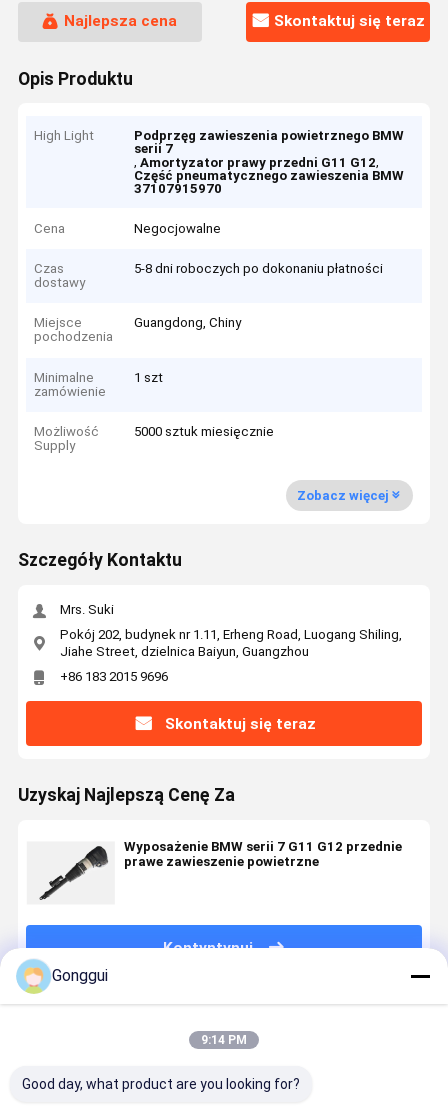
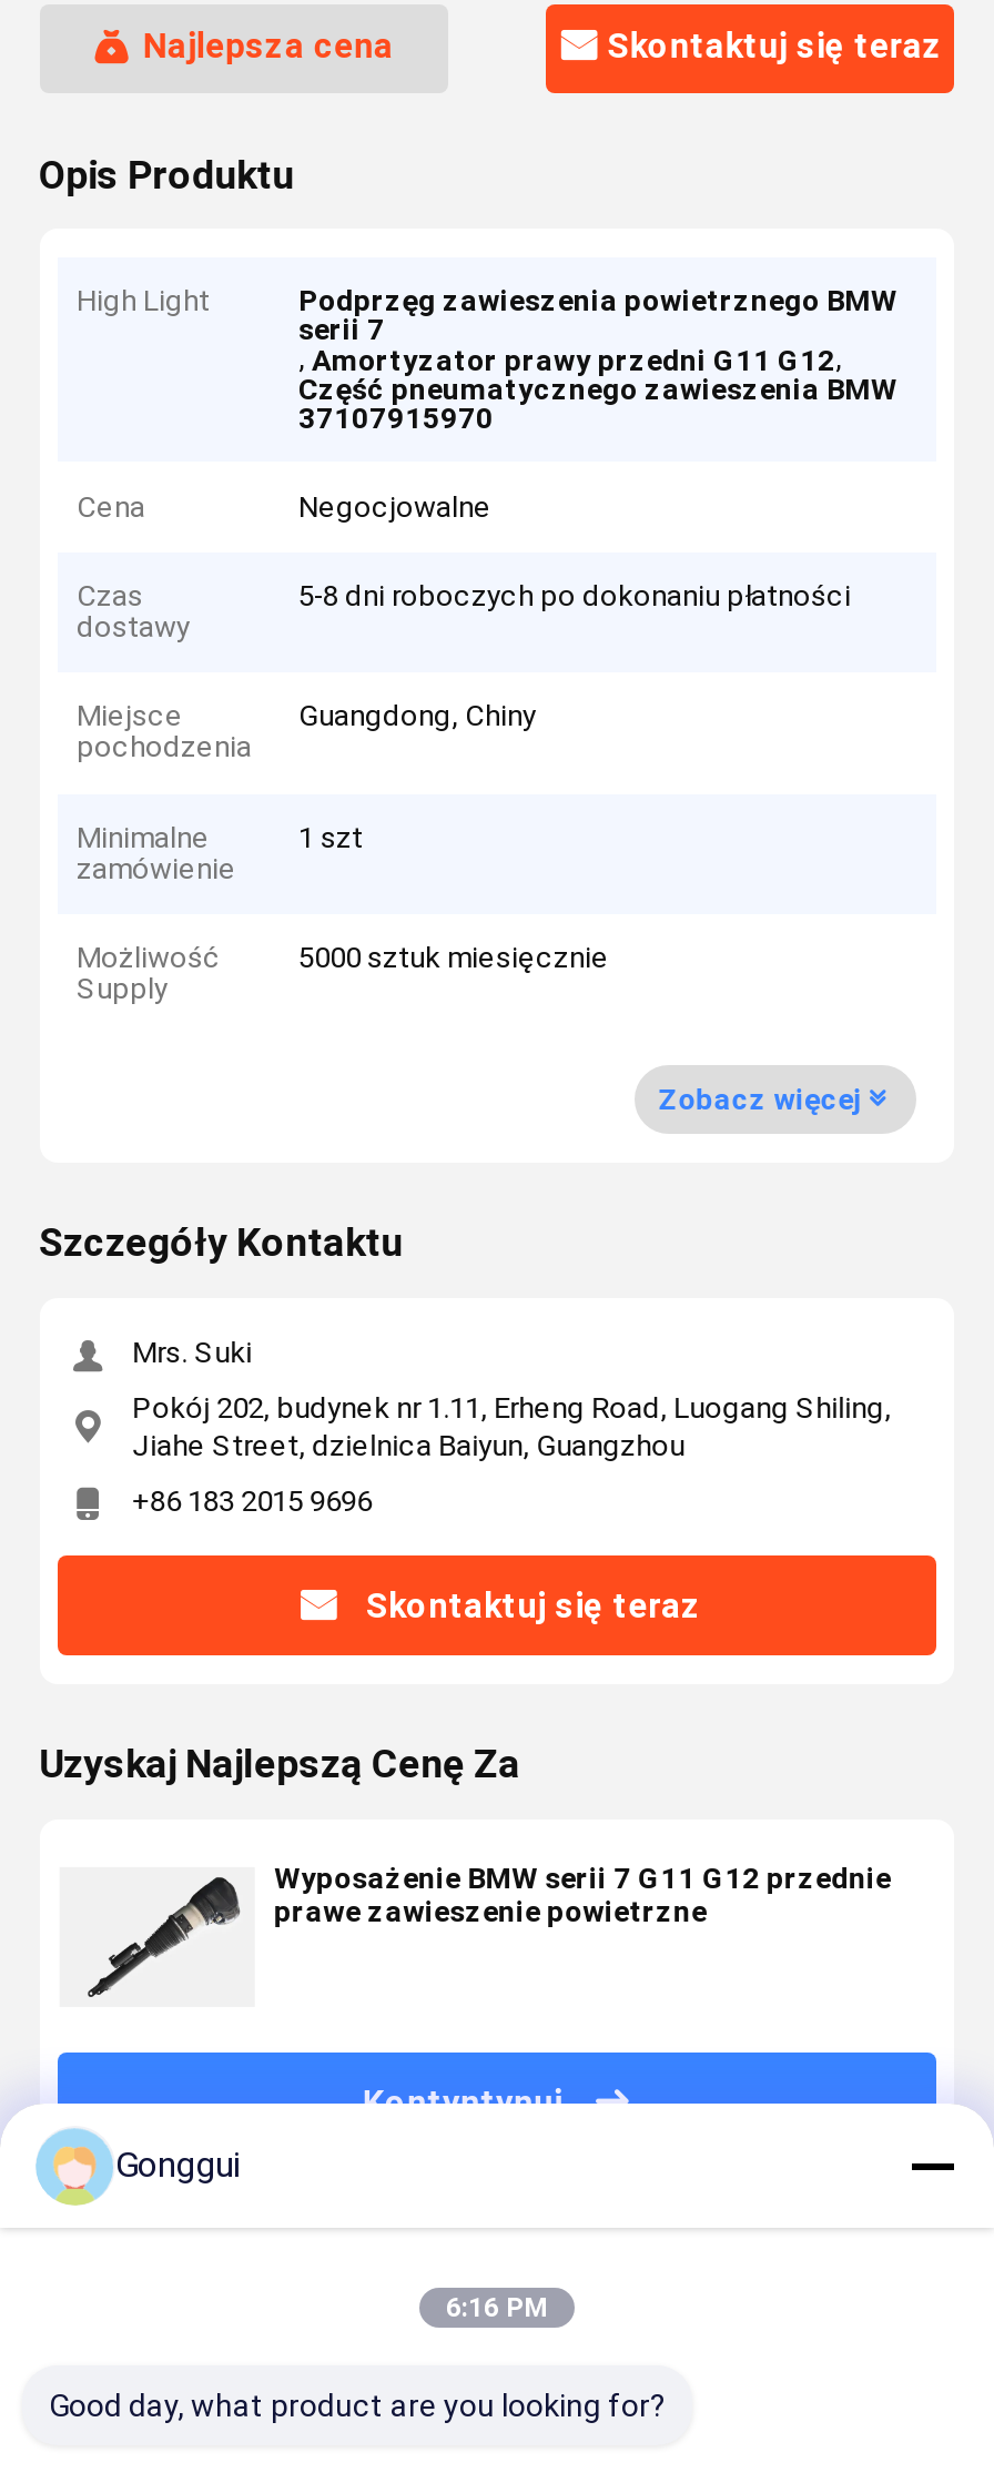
- 9:14 PM
+ 6:16 PM
